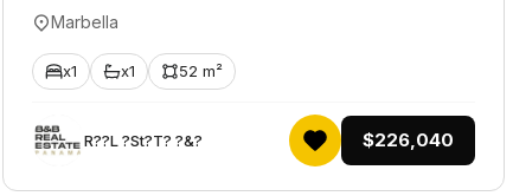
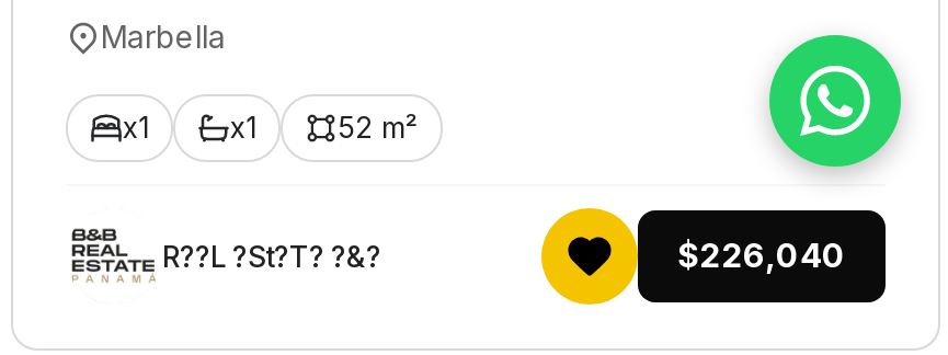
+ [image]
